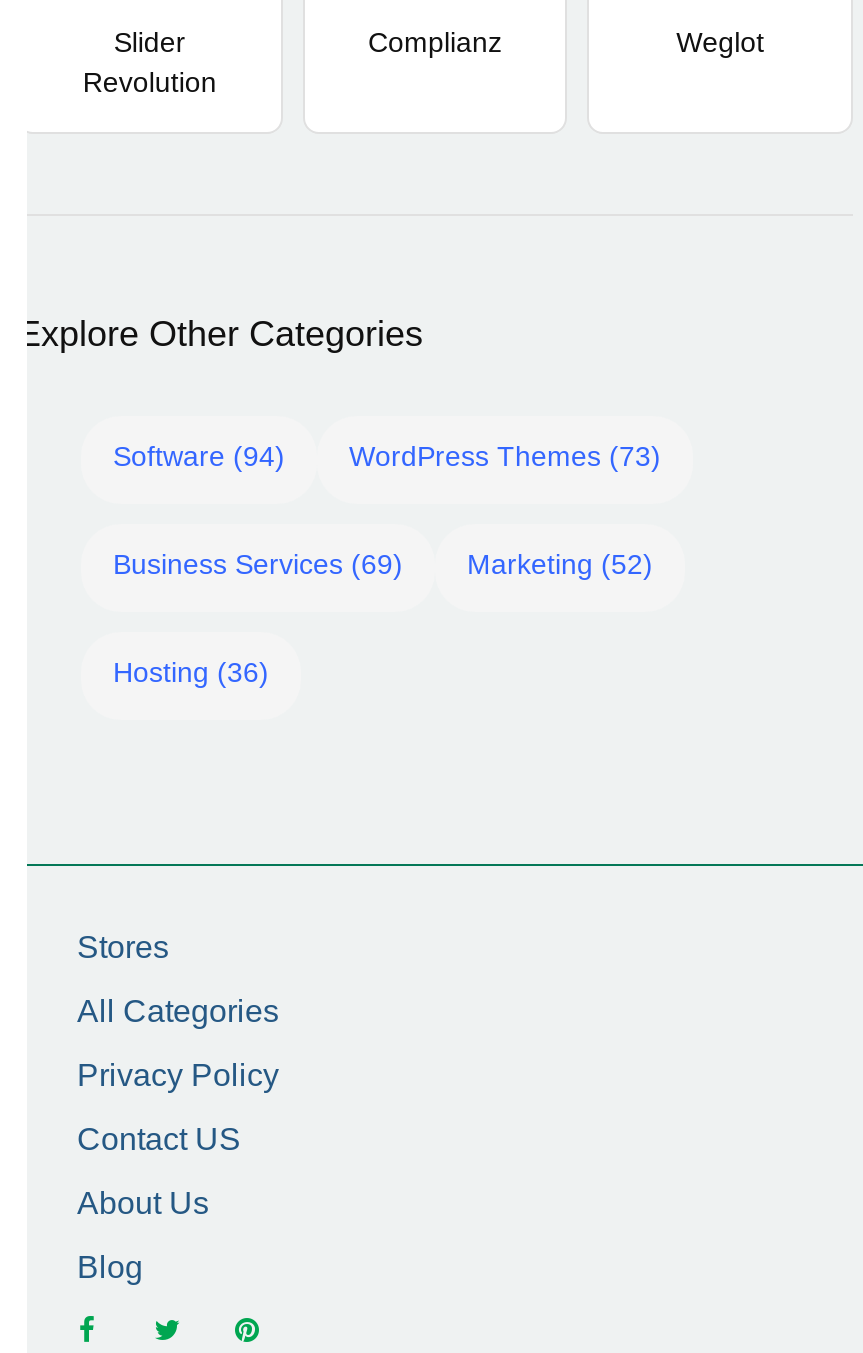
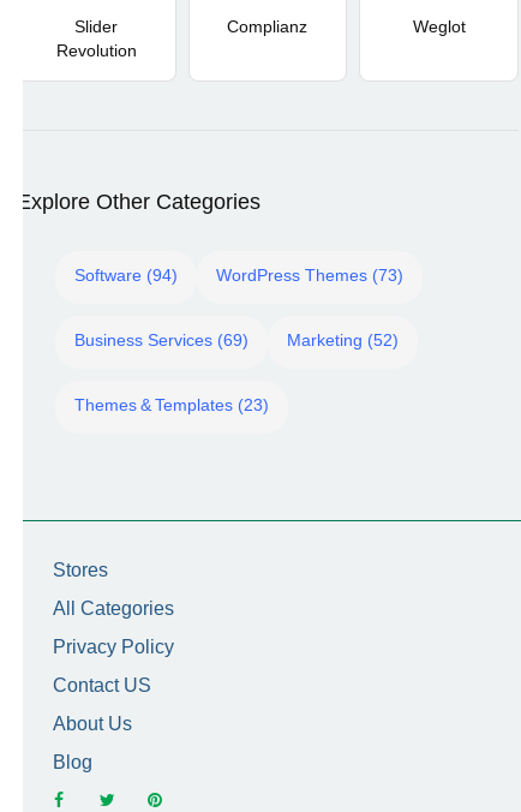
- Hosting (36)
+ Themes & Templates (23)
